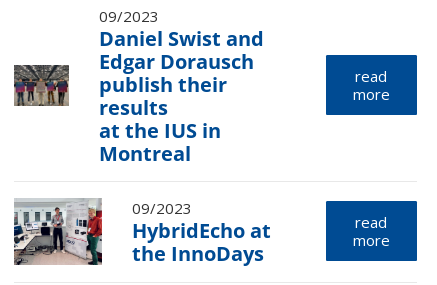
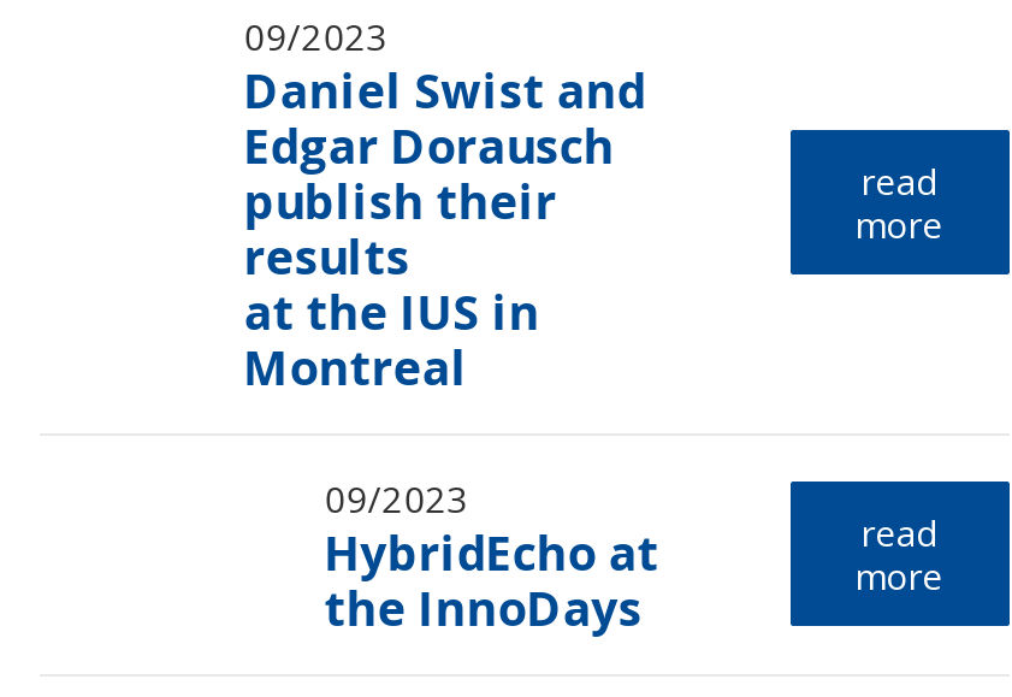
- [image]

- [image]
